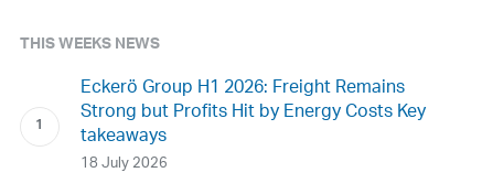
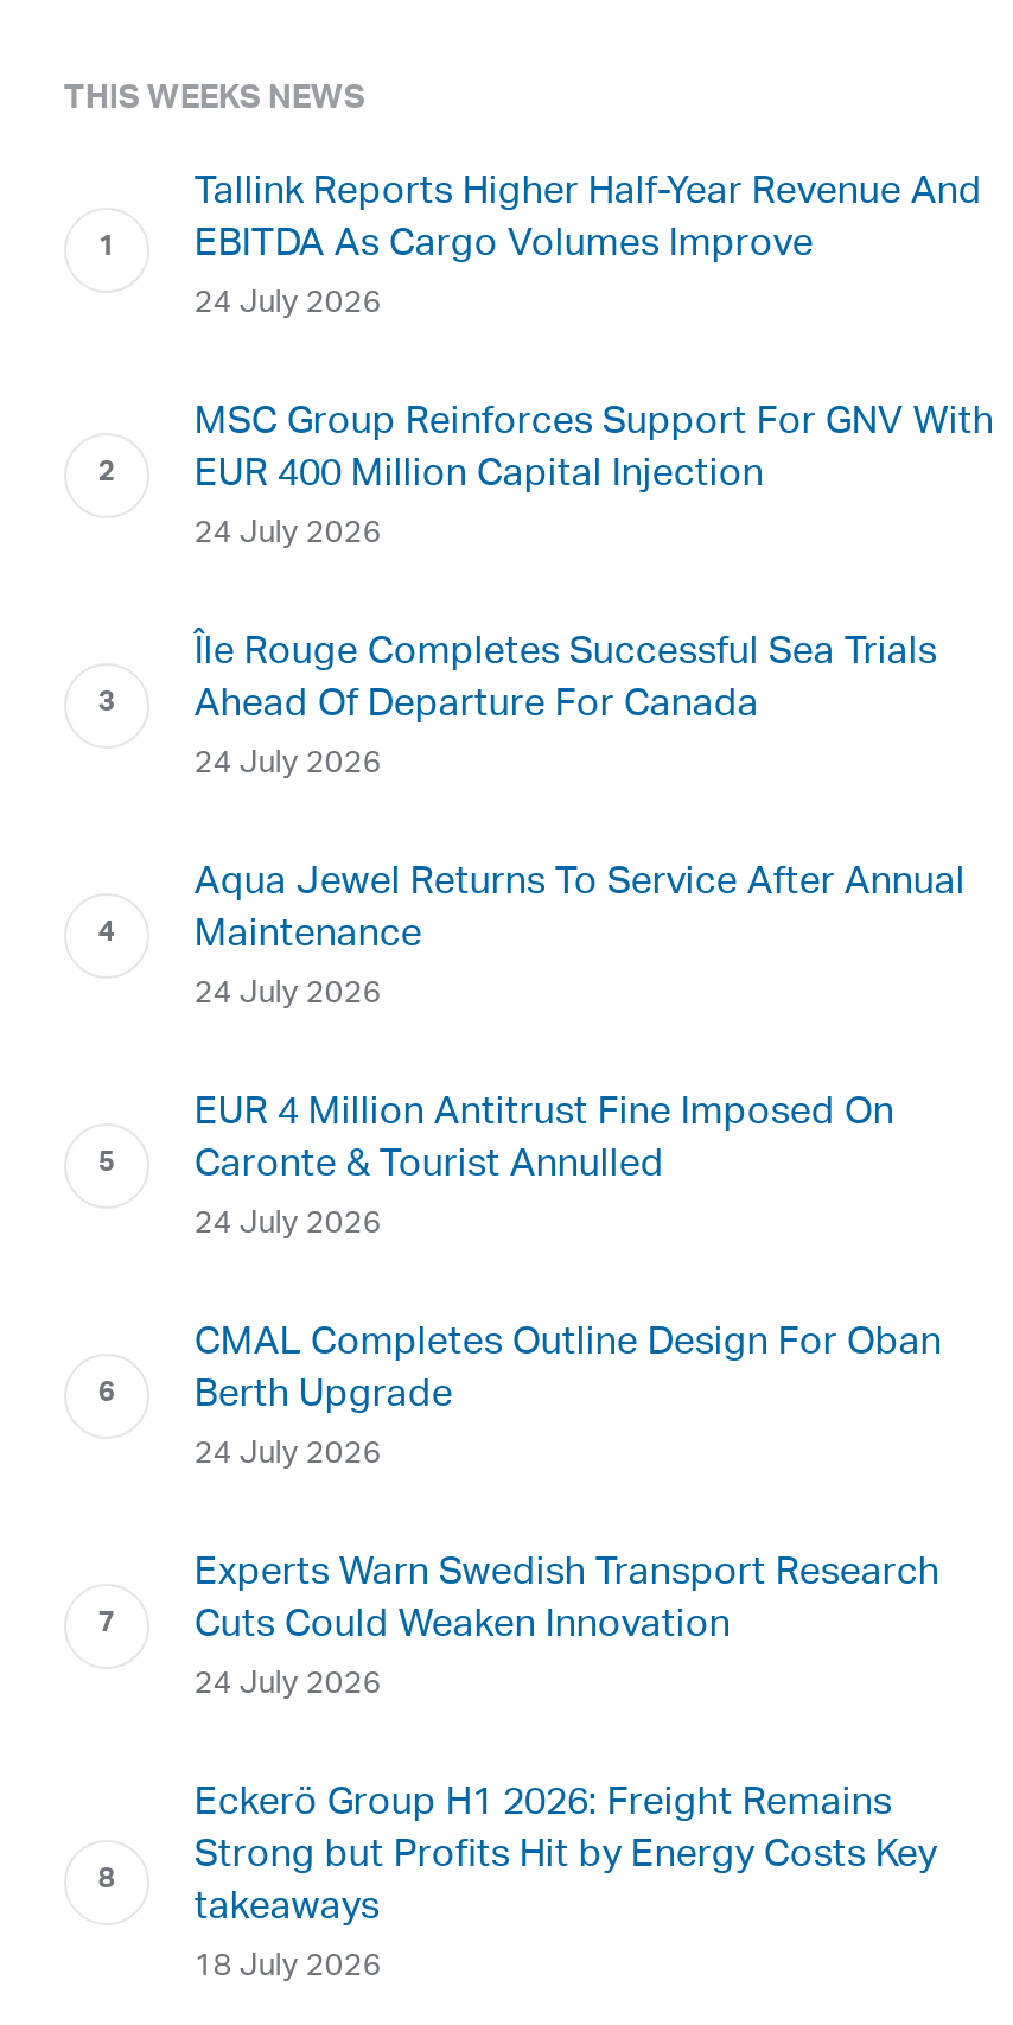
+ Tallink Reports Higher Half-Year Revenue And
+ EBITDA As Cargo Volumes Improve
+ 24 July 2026
+ MSC Group Reinforces Support For GNV With
+ EUR 400 Million Capital Injection
+ 24 July 2026
+ Île Rouge Completes Successful Sea Trials
+ Ahead Of Departure For Canada
+ 24 July 2026
+ Aqua Jewel Returns To Service After Annual
+ Maintenance
+ 24 July 2026
+ EUR 4 Million Antitrust Fine Imposed On
+ Caronte & Tourist Annulled
+ 24 July 2026
+ CMAL Completes Outline Design For Oban
+ Berth Upgrade
+ 24 July 2026
+ Experts Warn Swedish Transport Research
+ Cuts Could Weaken Innovation
+ 24 July 2026
